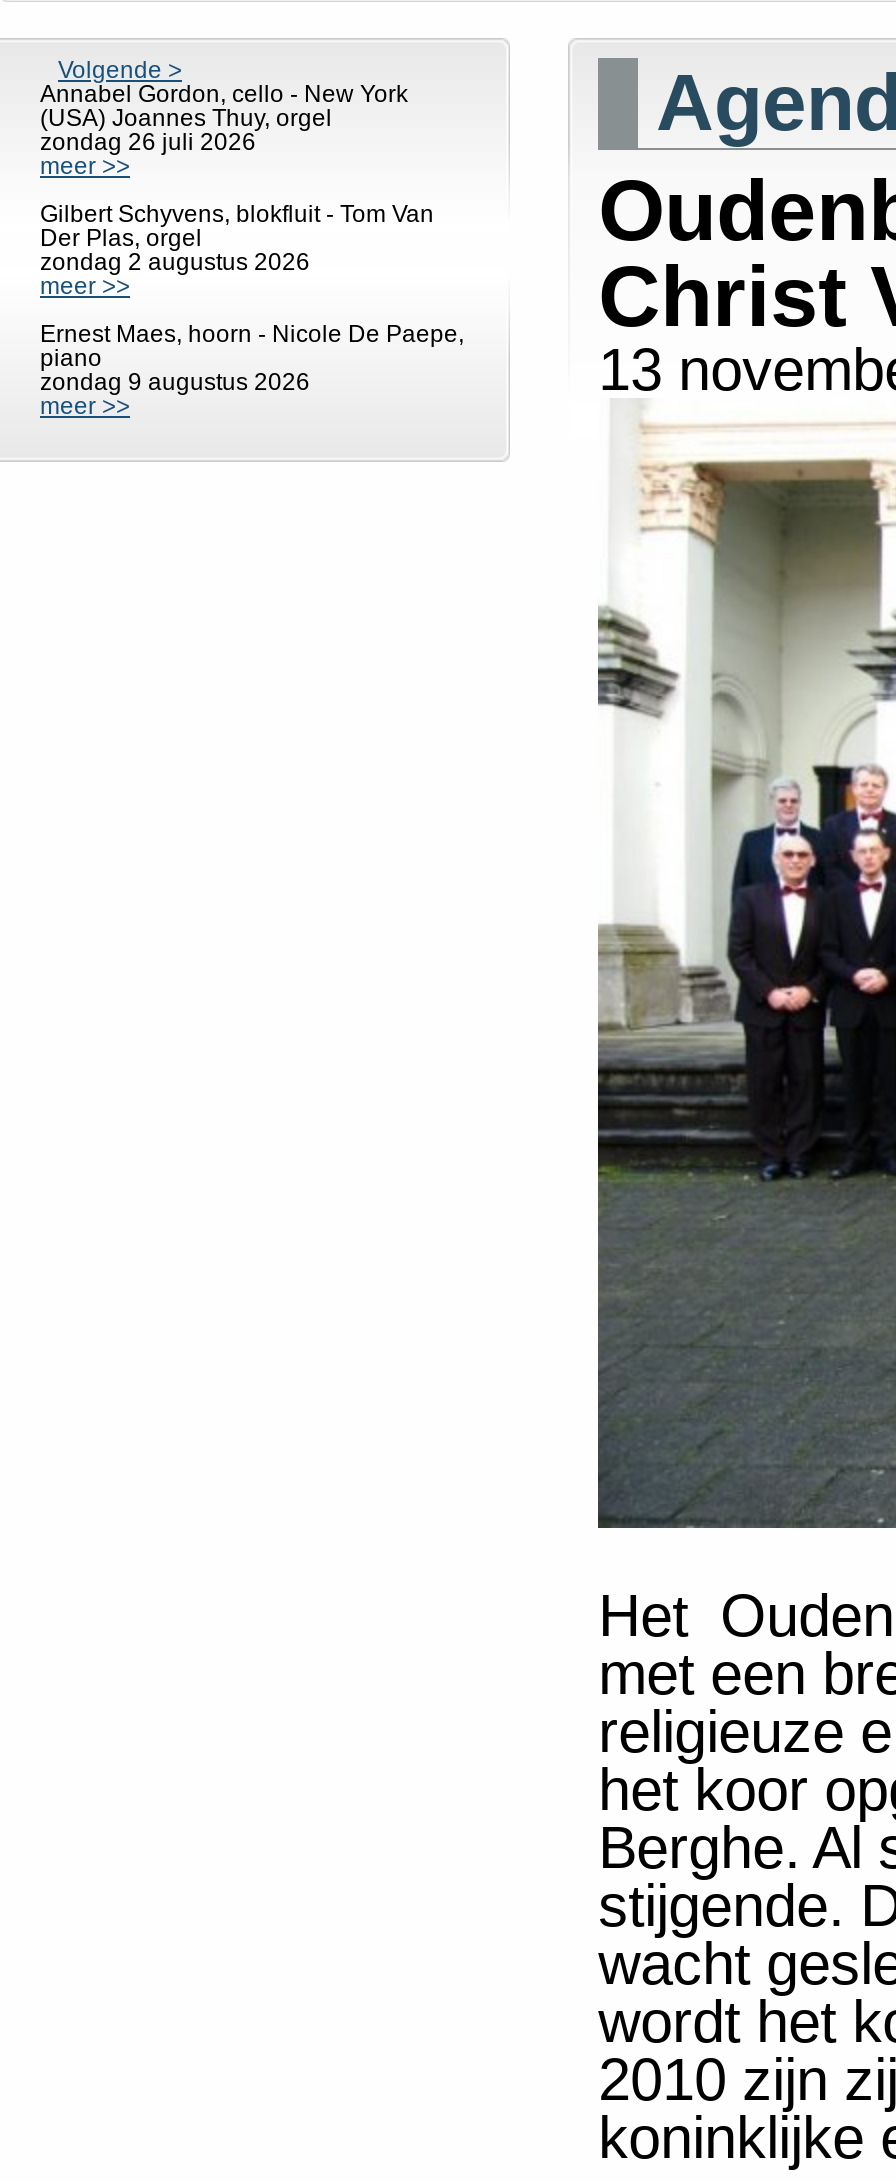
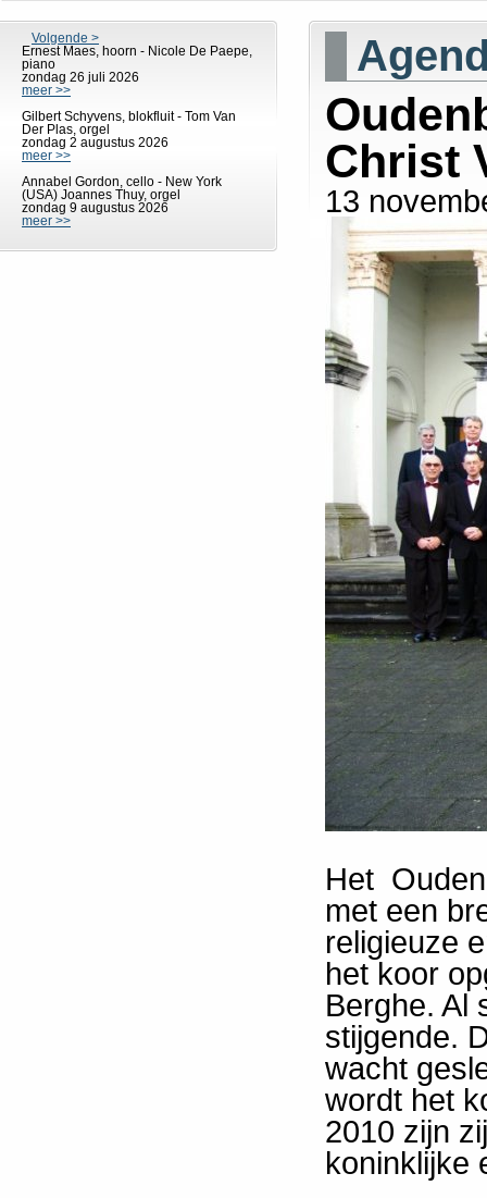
moved down: Annabel Gordon, cello - New York | (USA) Joannes Thuy, orgel

moved up: Ernest Maes, hoorn - Nicole De Paepe, | piano
